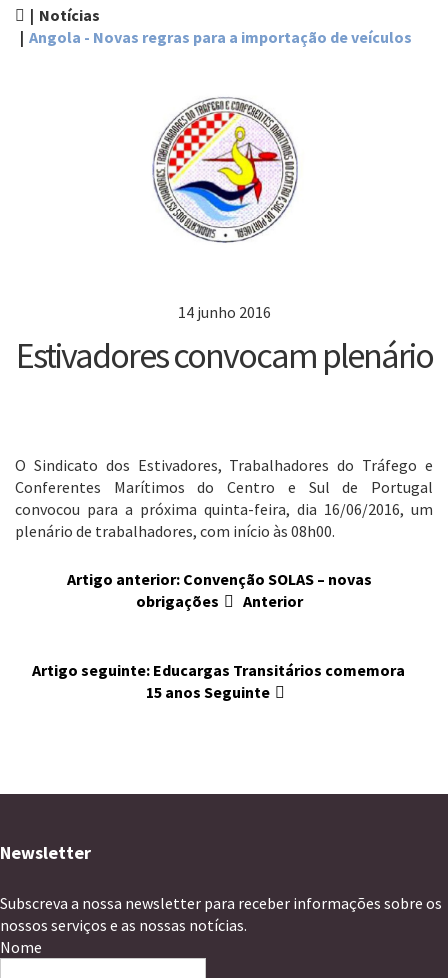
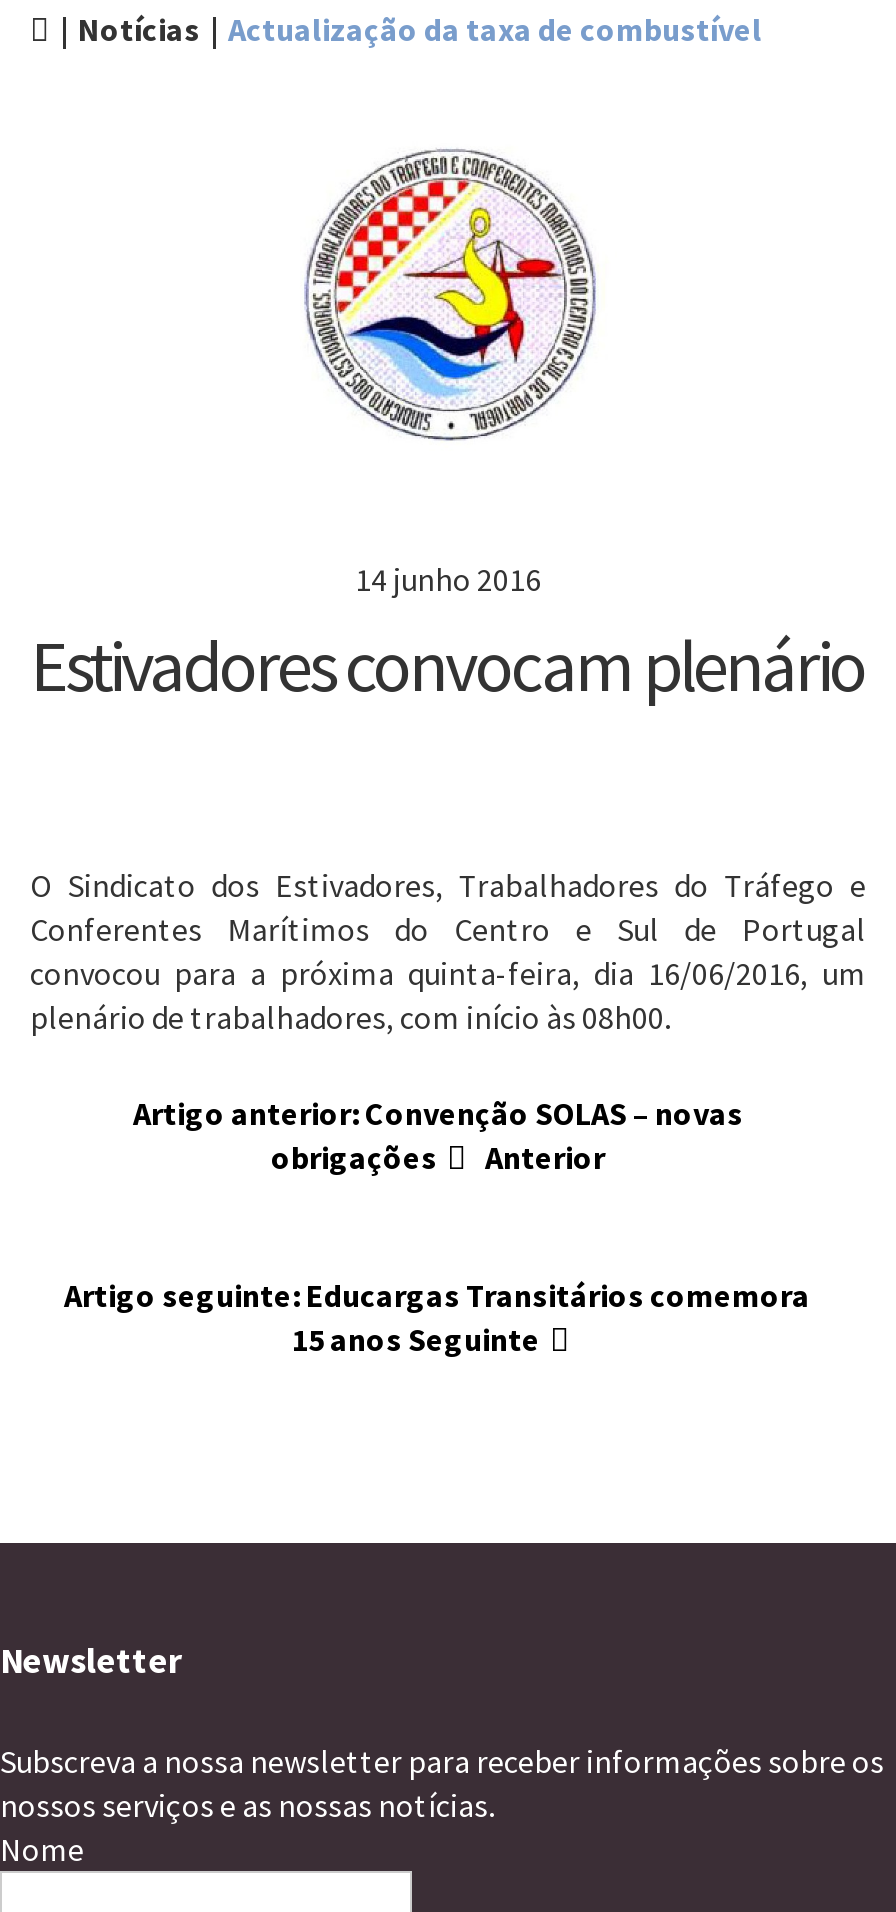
- Angola - Novas regras para a importação de veículos
+ Actualização da taxa de combustível
